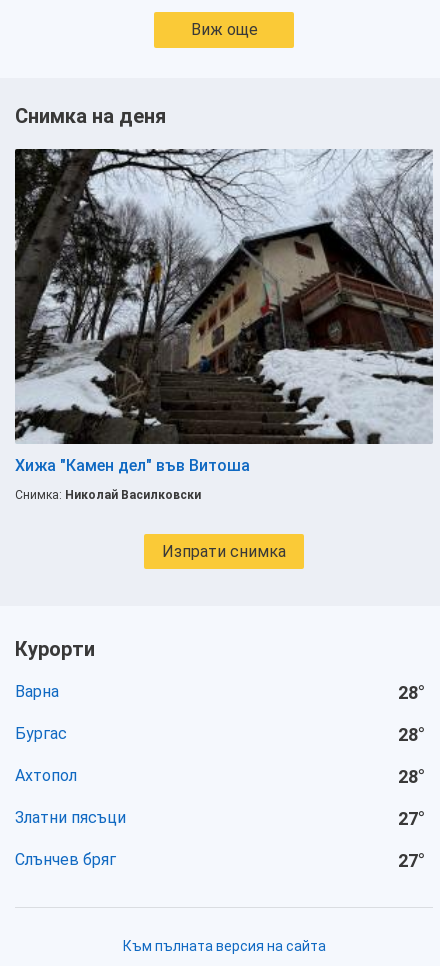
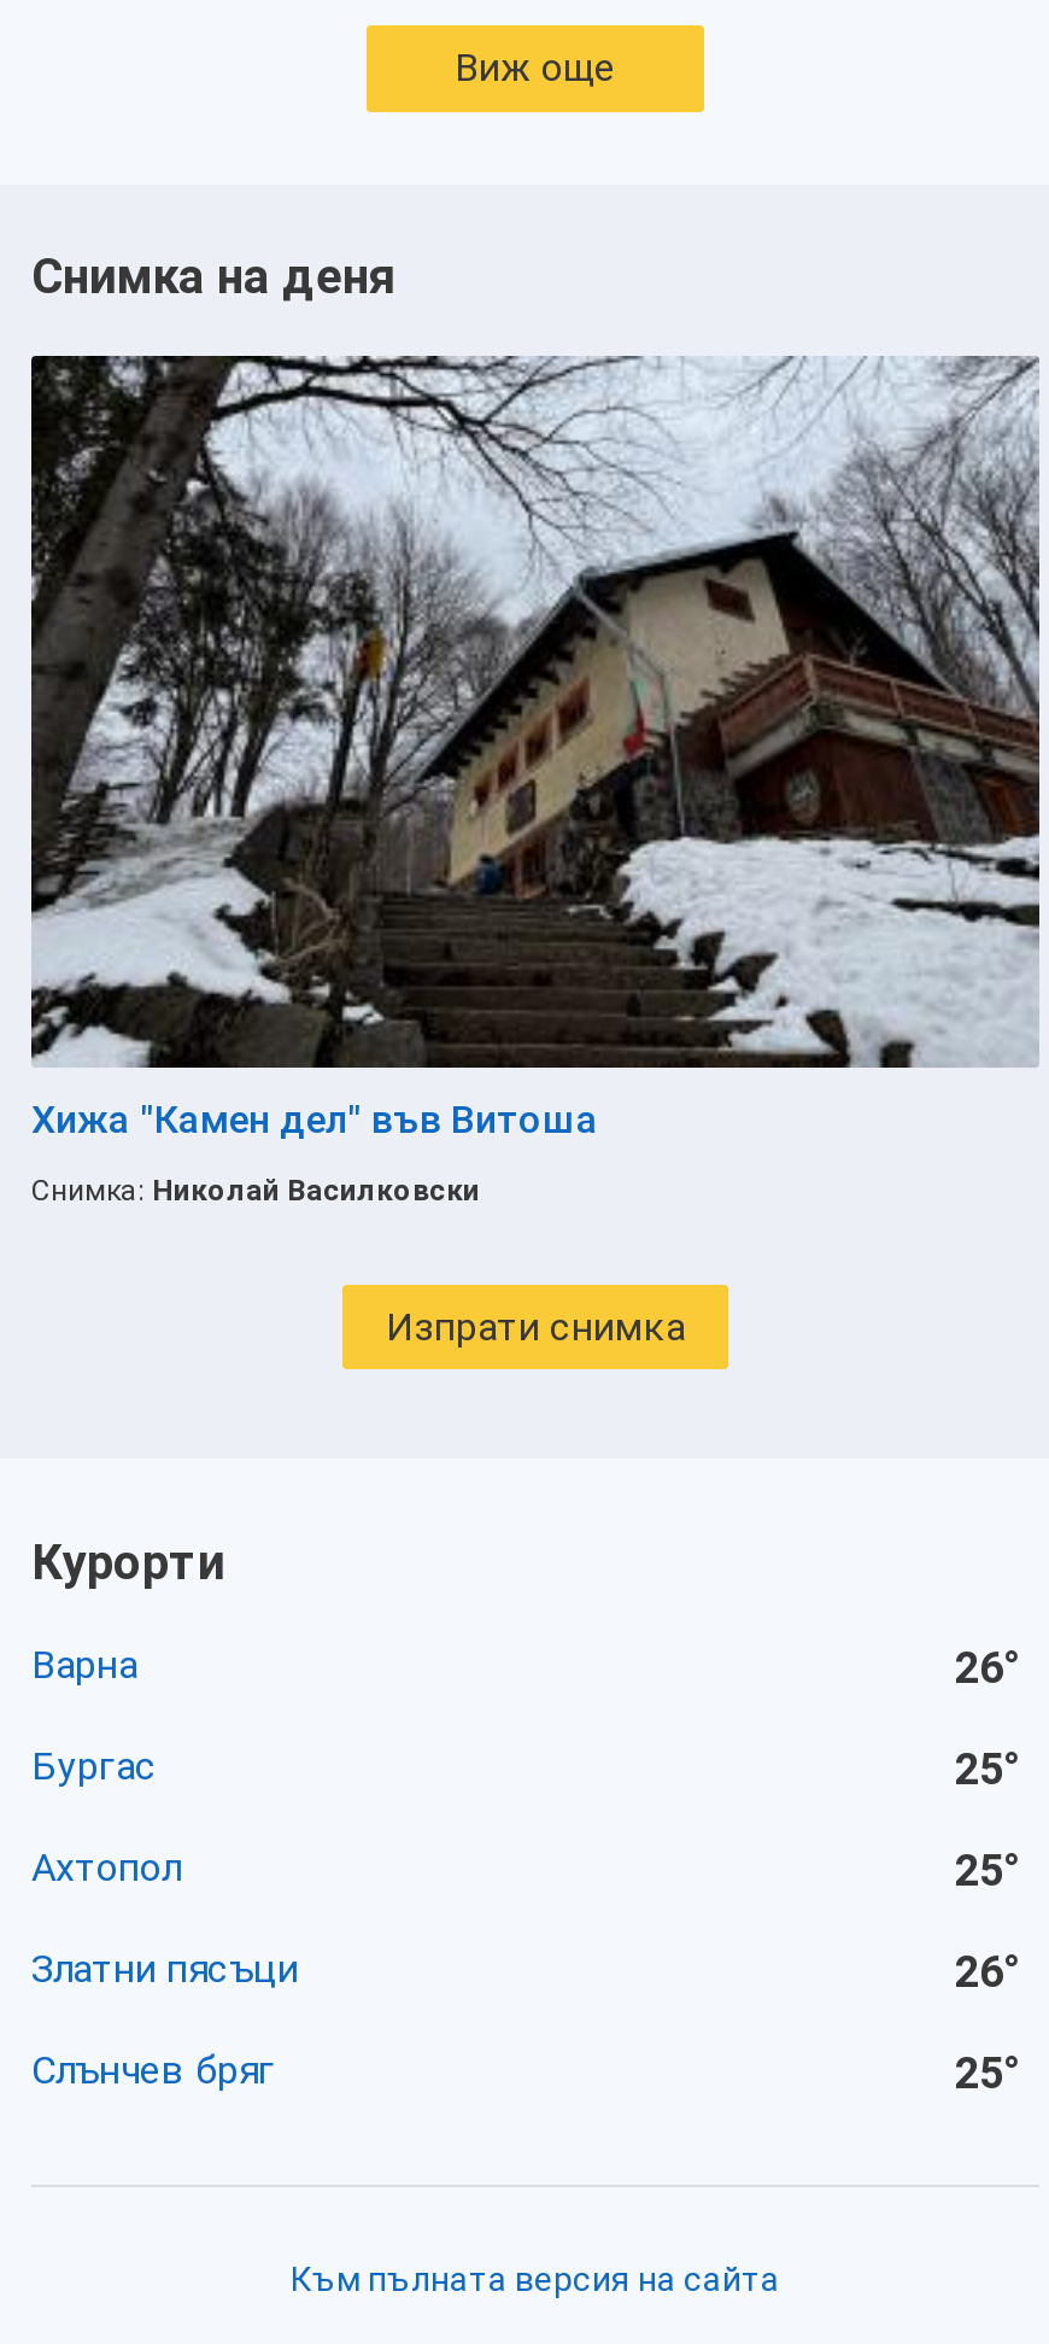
- 28°
+ 26°

- 28°
+ 25°

- 28°
+ 25°

- 27°
+ 26°

- 27°
+ 25°
